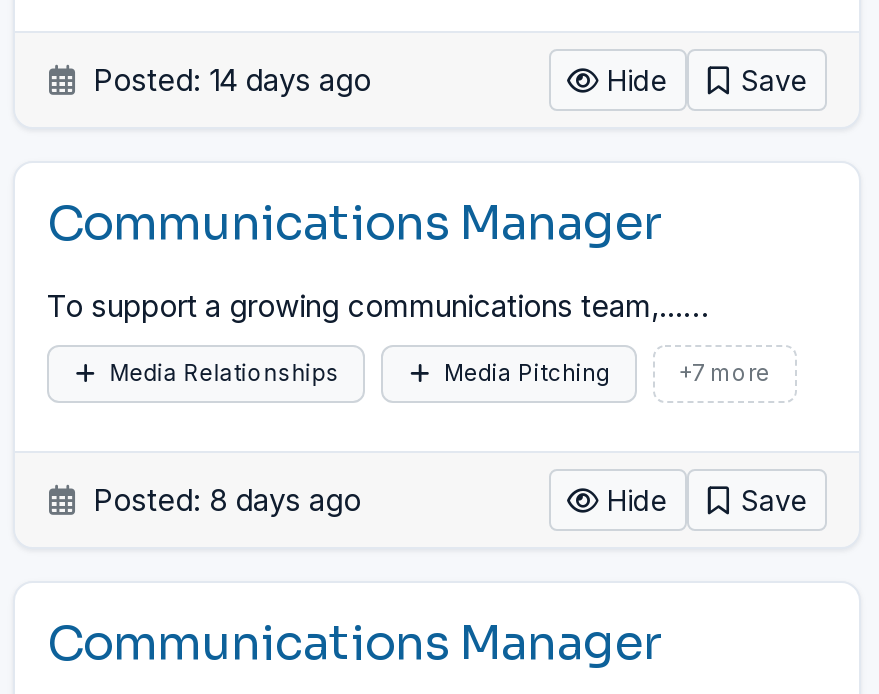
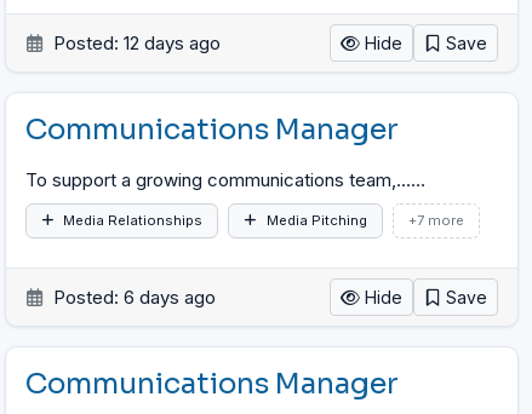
- Posted: 14 days ago
+ Posted: 12 days ago

- Posted: 8 days ago
+ Posted: 6 days ago
